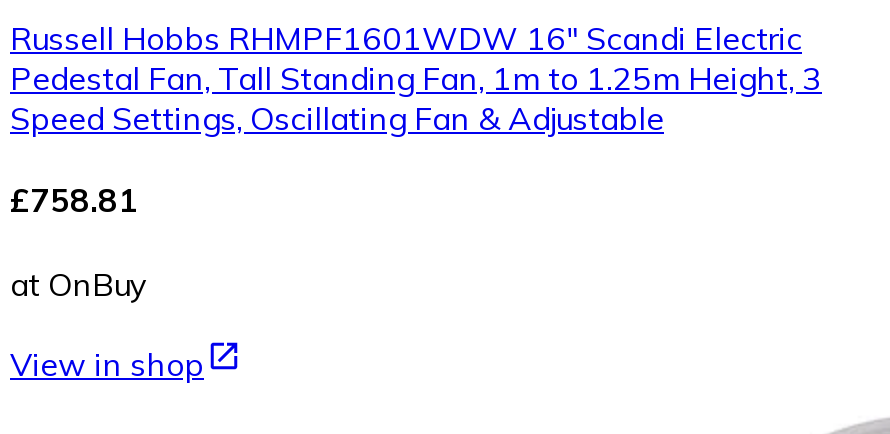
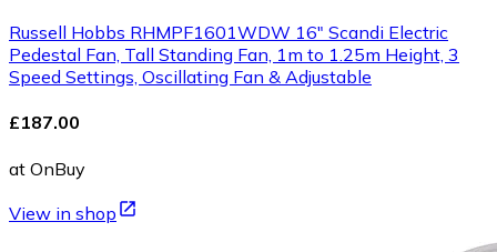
- £758.81
+ £187.00
